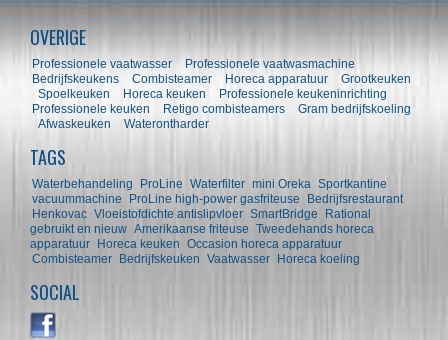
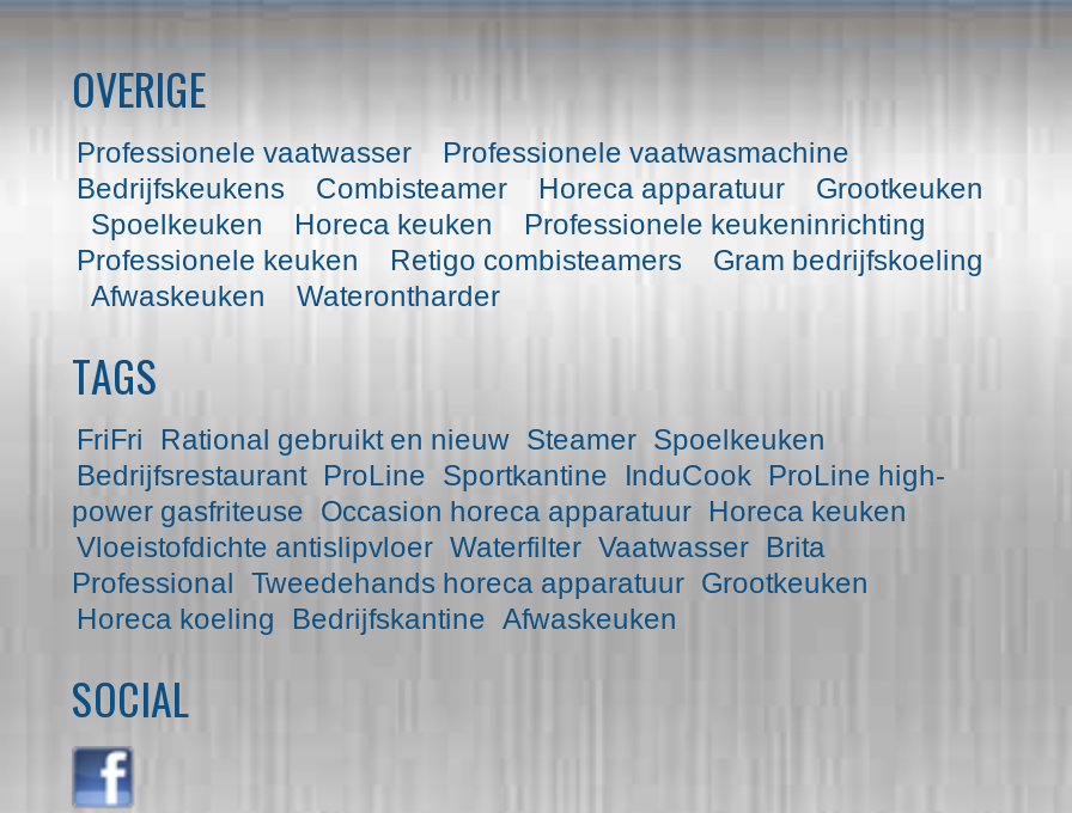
- Waterbehandeling ProLine Waterfilter mini Oreka Sportkantine
- vacuummachine ProLine high-power gasfriteuse Bedrijfsrestaurant
- Henkovac Vloeistofdichte antislipvloer SmartBridge Rational
- gebruikt en nieuw Amerikaanse friteuse Tweedehands horeca
- apparatuur Horeca keuken Occasion horeca apparatuur
- Combisteamer Bedrijfskeuken Vaatwasser Horeca koeling
+ FriFri Rational gebruikt en nieuw Steamer Spoelkeuken
+ Bedrijfsrestaurant ProLine Sportkantine InduCook ProLine high-
+ power gasfriteuse Occasion horeca apparatuur Horeca keuken
+ Vloeistofdichte antislipvloer Waterfilter Vaatwasser Brita
+ Professional Tweedehands horeca apparatuur Grootkeuken
+ Horeca koeling Bedrijfskantine Afwaskeuken
